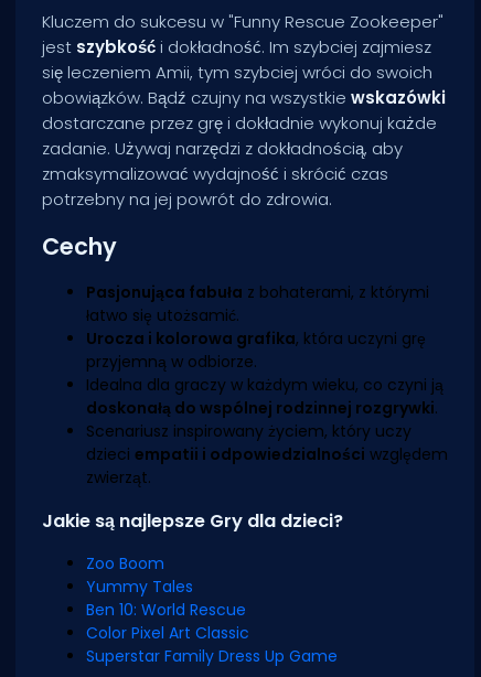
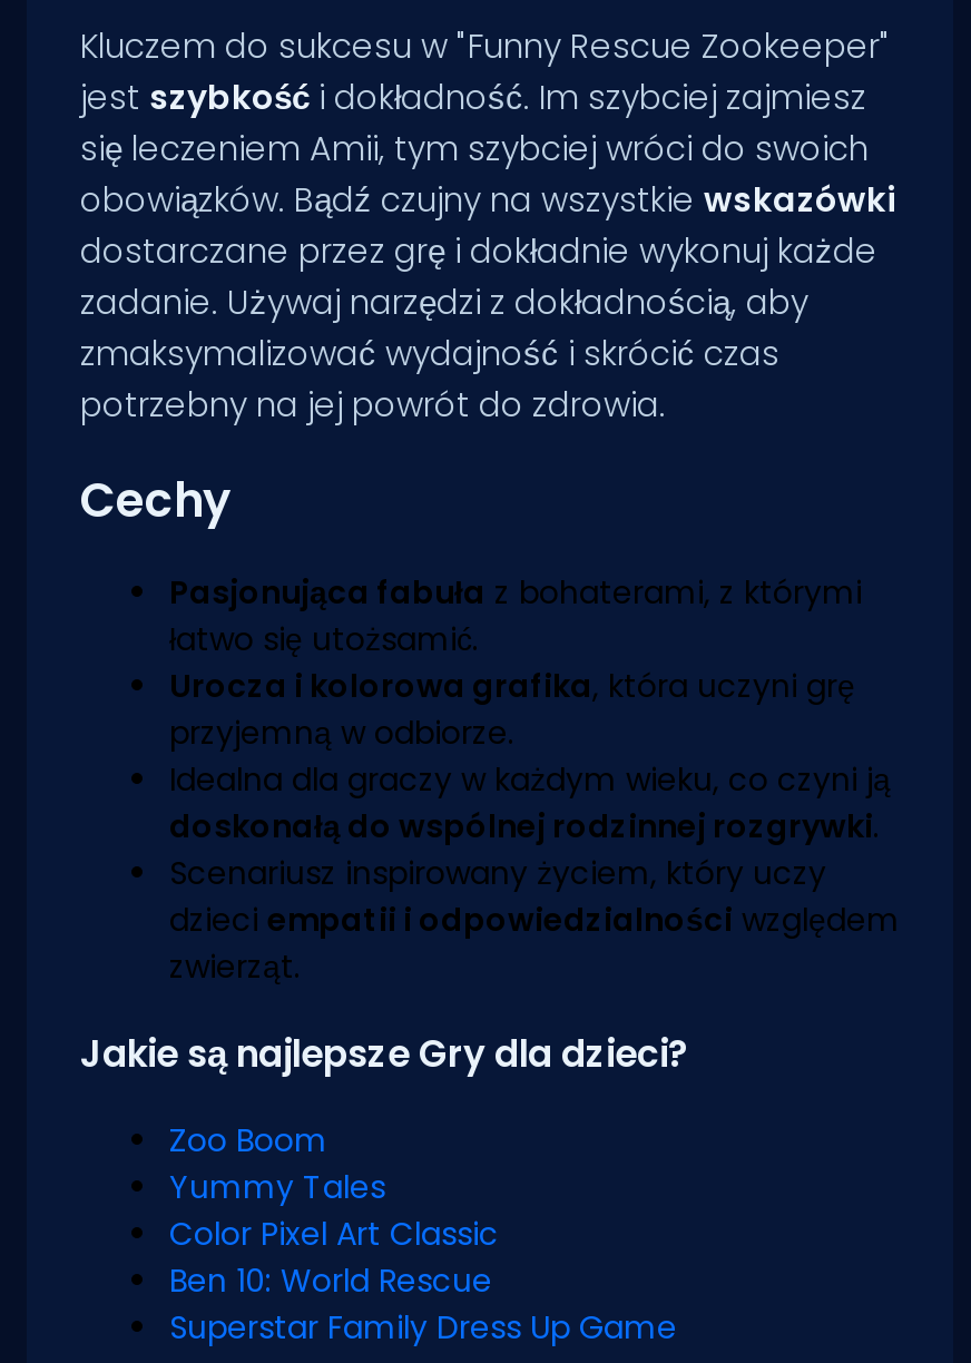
moved down: Ben 10: World Rescue

moved up: Color Pixel Art Classic
